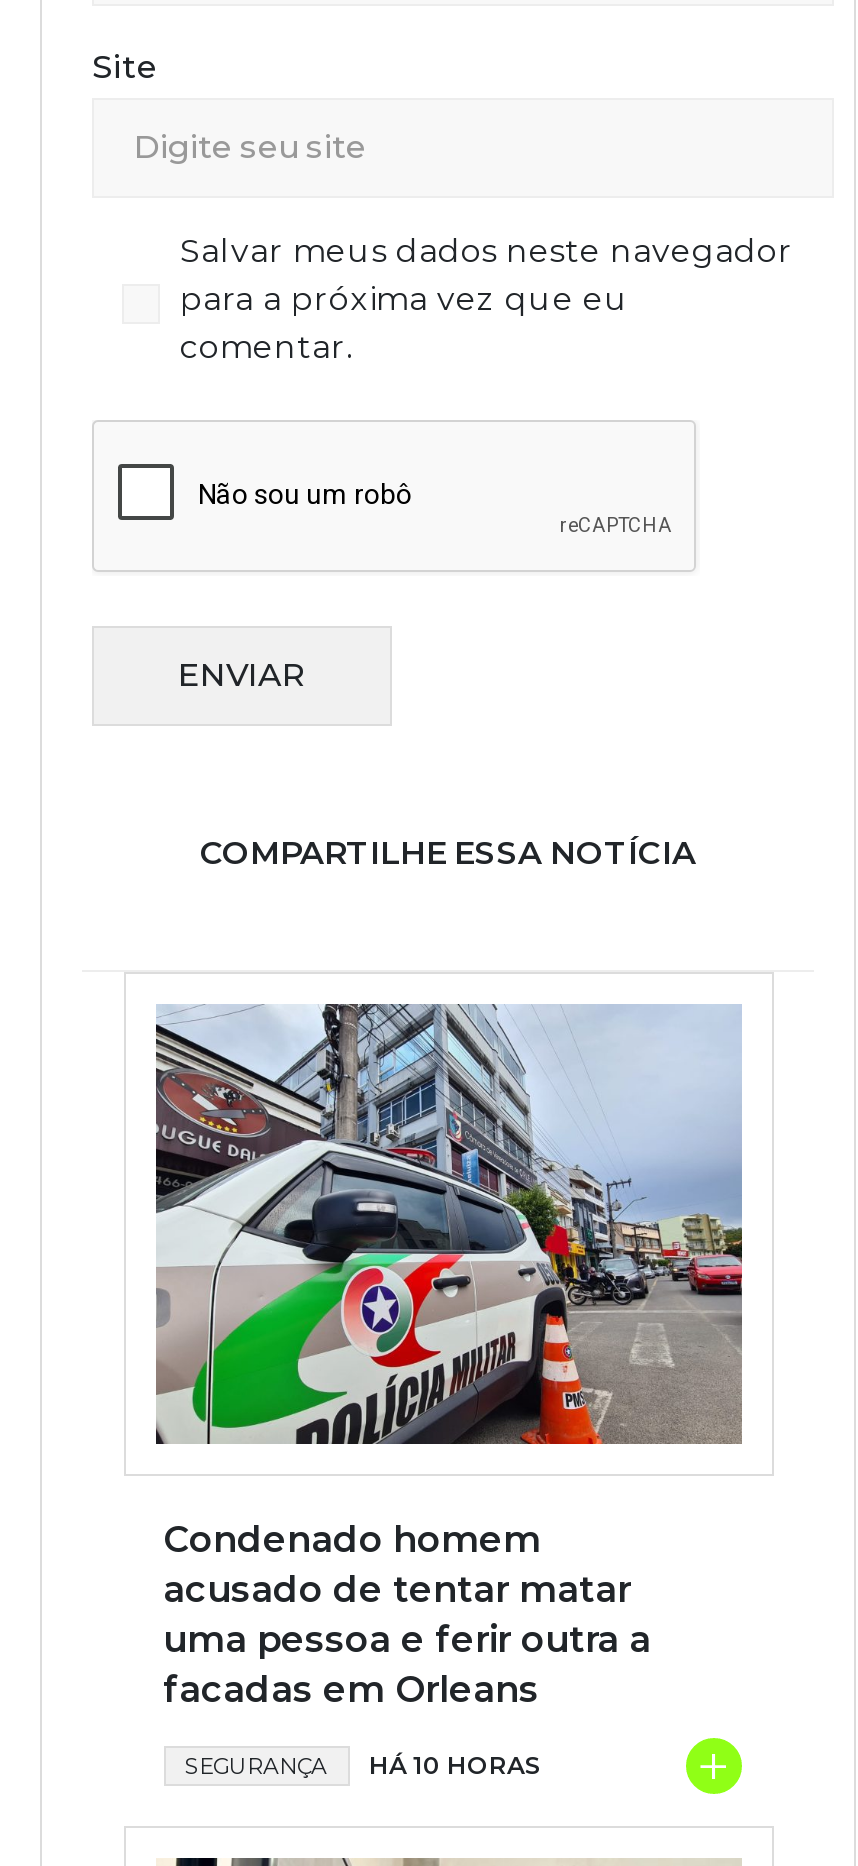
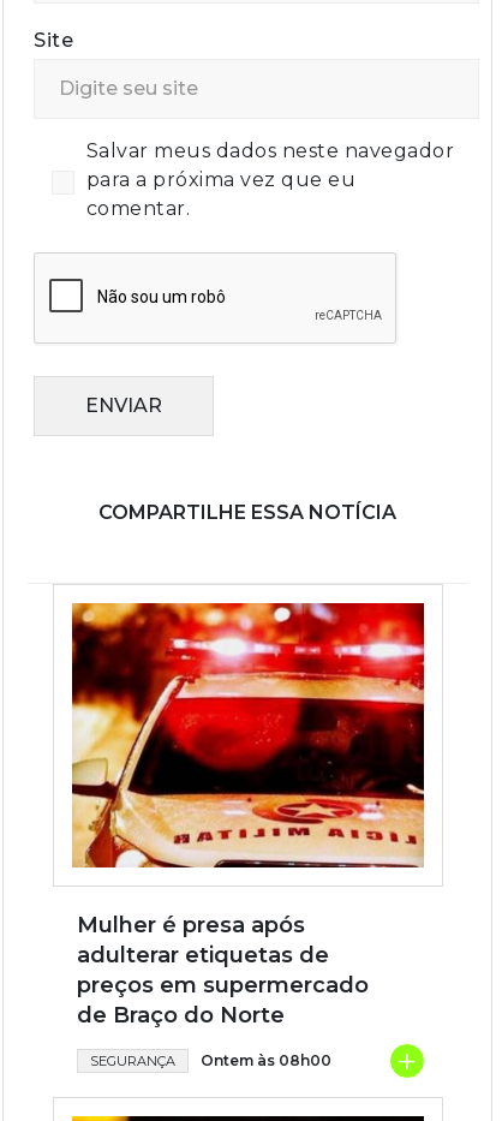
- [image]
- Condenado homem
- acusado de tentar matar
- uma pessoa e ferir outra a
- facadas em Orleans
+ [image]
+ Mulher é presa após
+ adulterar etiquetas de
+ preços em supermercado
+ de Braço do Norte

- SEGURANÇA HÁ 10 HORAS
+ SEGURANÇA Ontem às 08h00
